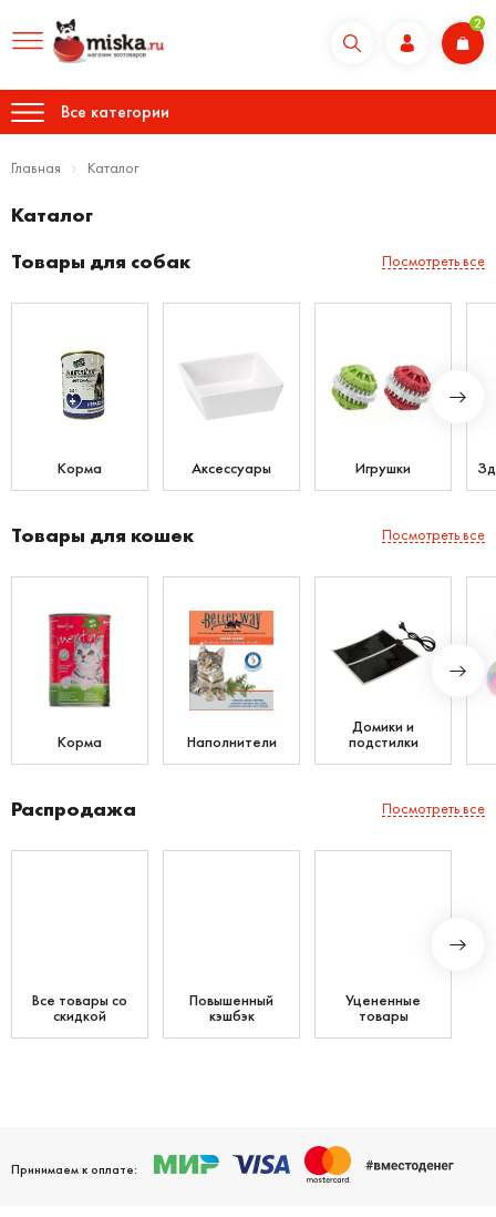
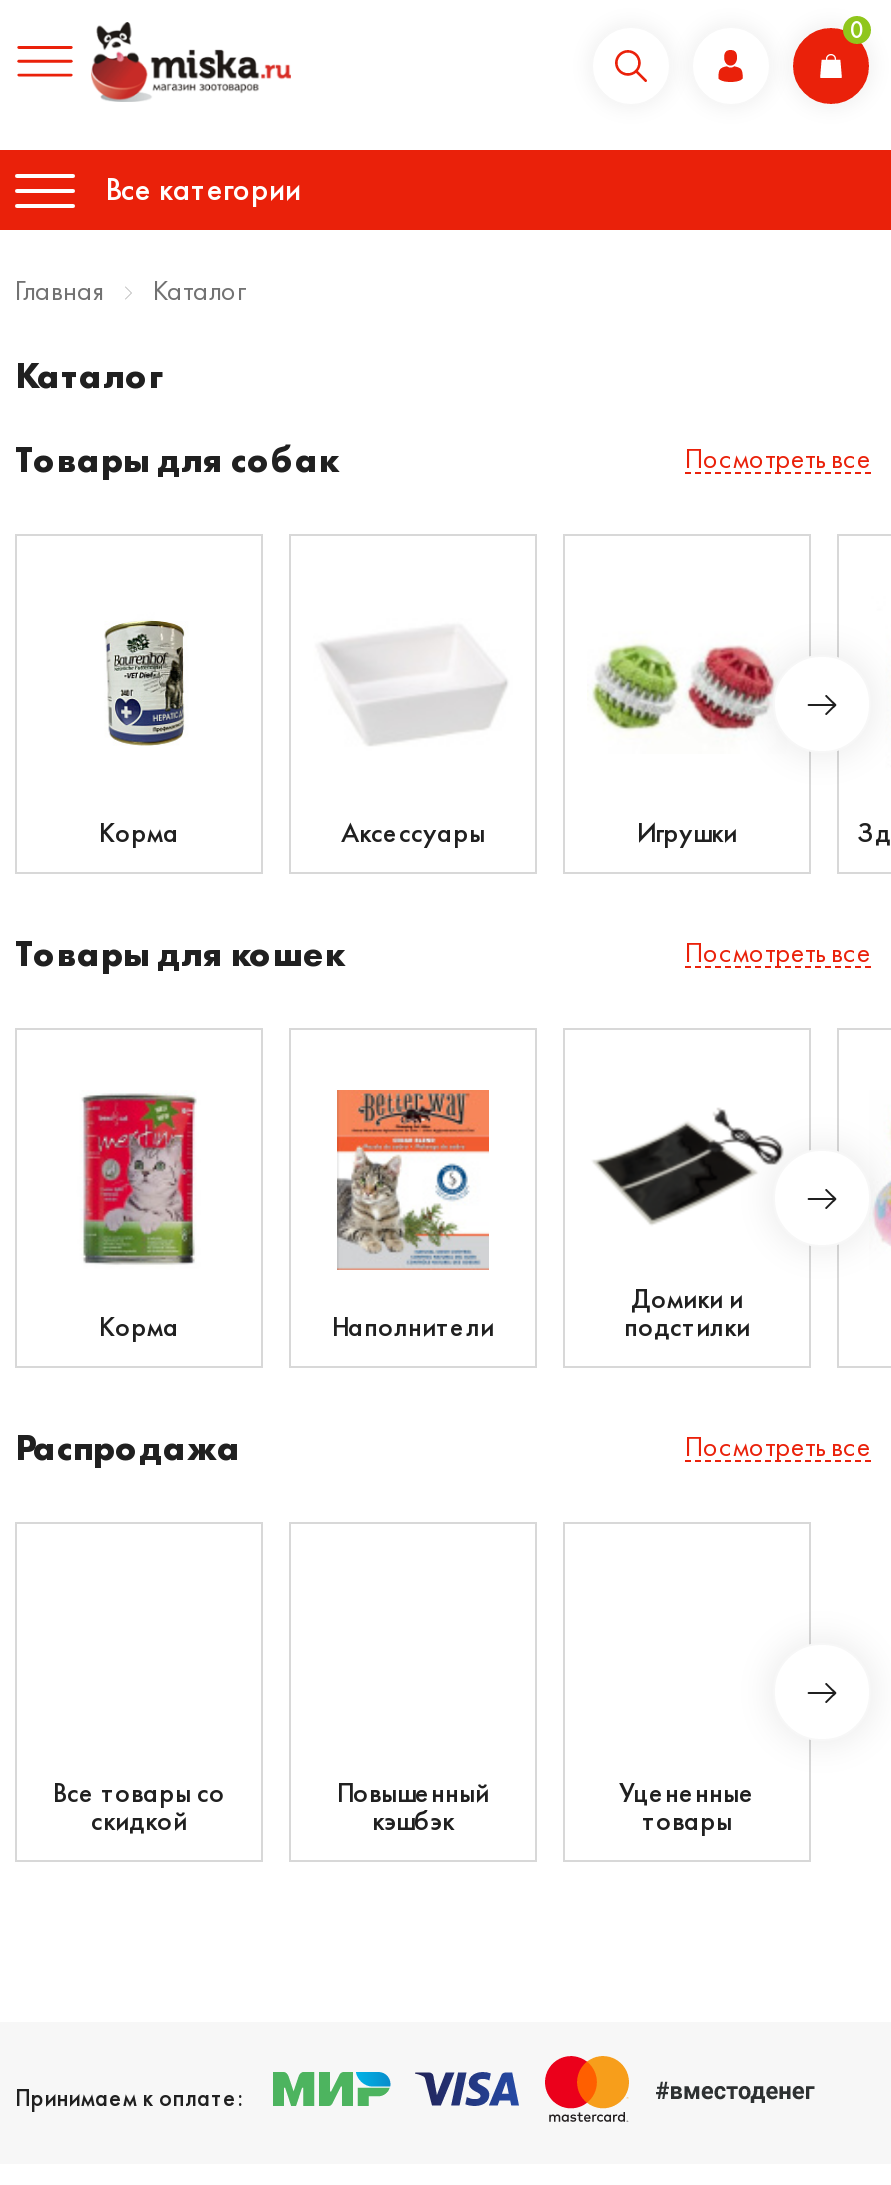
- 2
+ 0
